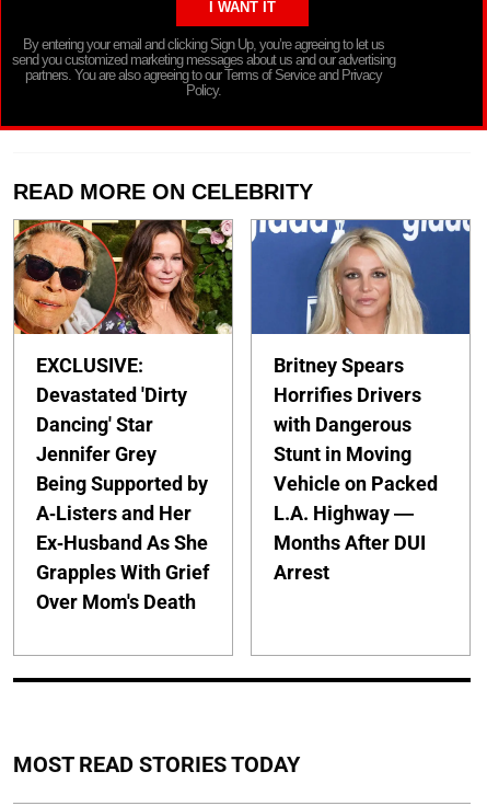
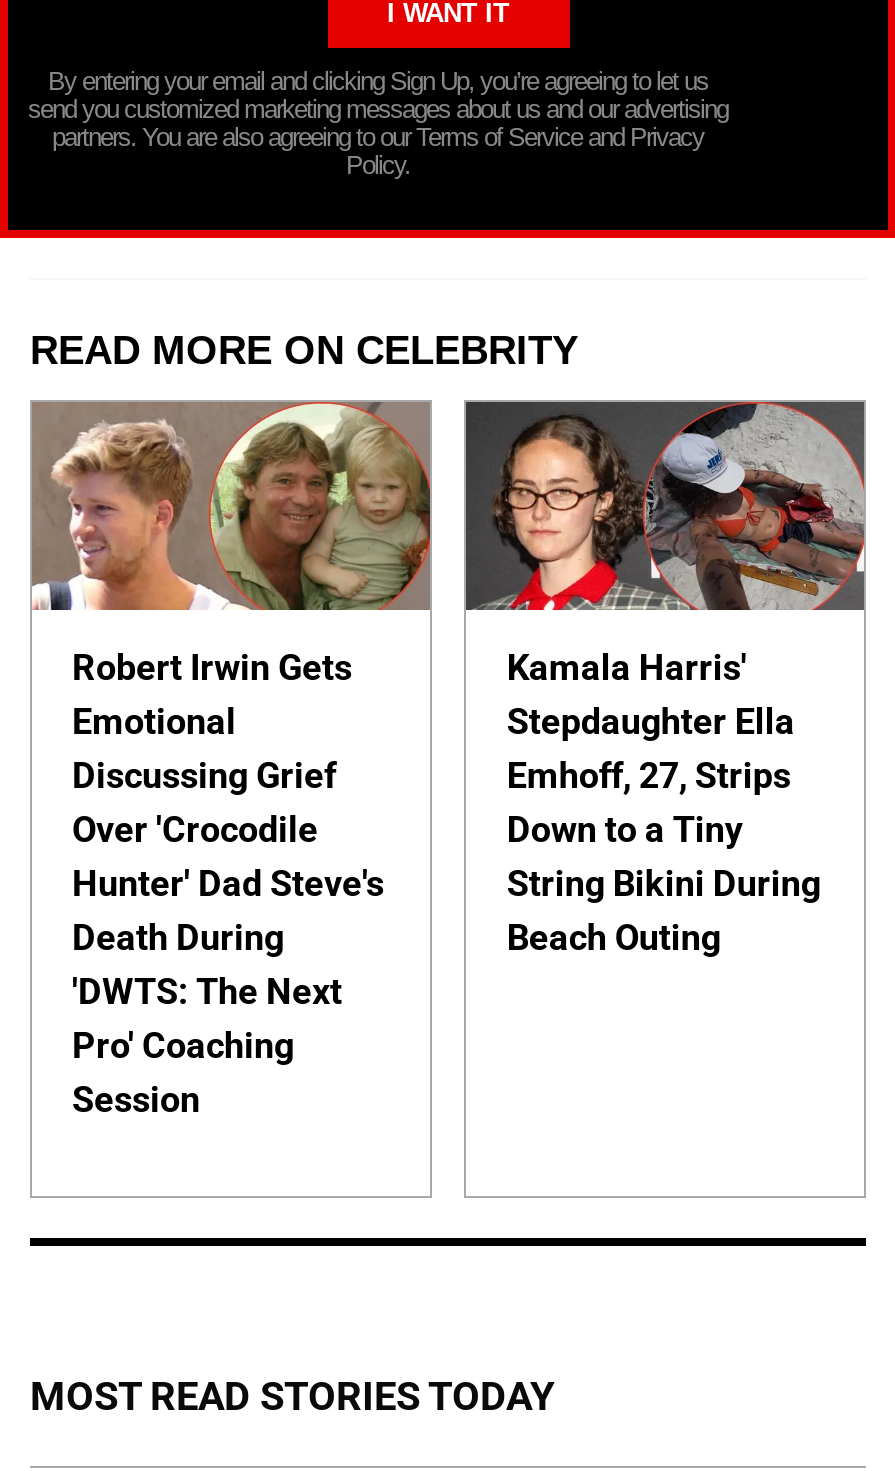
- [image]
- EXCLUSIVE:
- Devastated 'Dirty
- Dancing' Star
- Jennifer Grey
- Being Supported by
- A-Listers and Her
- Ex-Husband As She
- Grapples With Grief
- Over Mom's Death
+ [image]
+ Robert Irwin Gets
+ Emotional
+ Discussing Grief
+ Over 'Crocodile
+ Hunter' Dad Steve's
+ Death During
+ 'DWTS: The Next
+ Pro' Coaching
+ Session

- [image]
- Britney Spears
- Horrifies Drivers
- with Dangerous
- Stunt in Moving
- Vehicle on Packed
- L.A. Highway —
- Months After DUI
- Arrest
+ [image]
+ Kamala Harris'
+ Stepdaughter Ella
+ Emhoff, 27, Strips
+ Down to a Tiny
+ String Bikini During
+ Beach Outing
